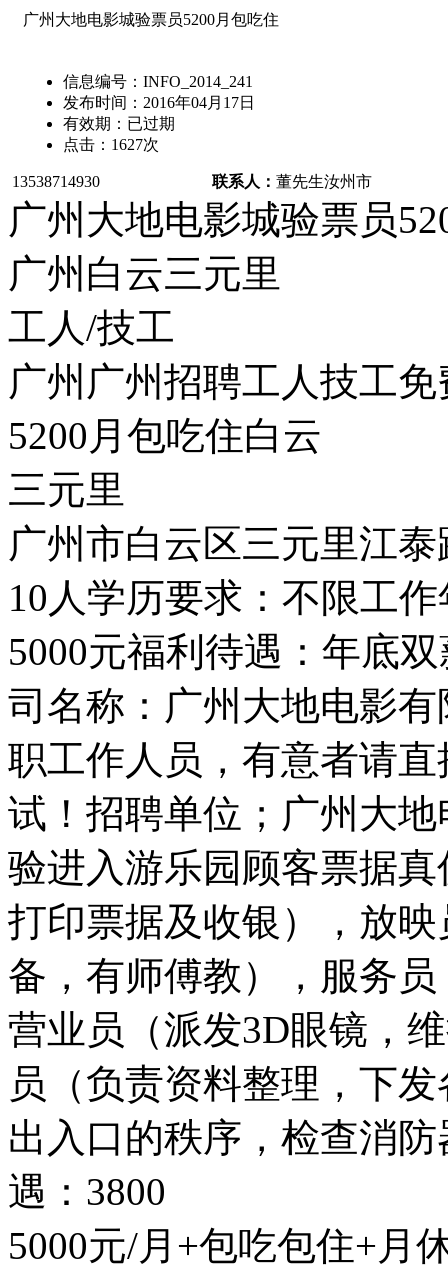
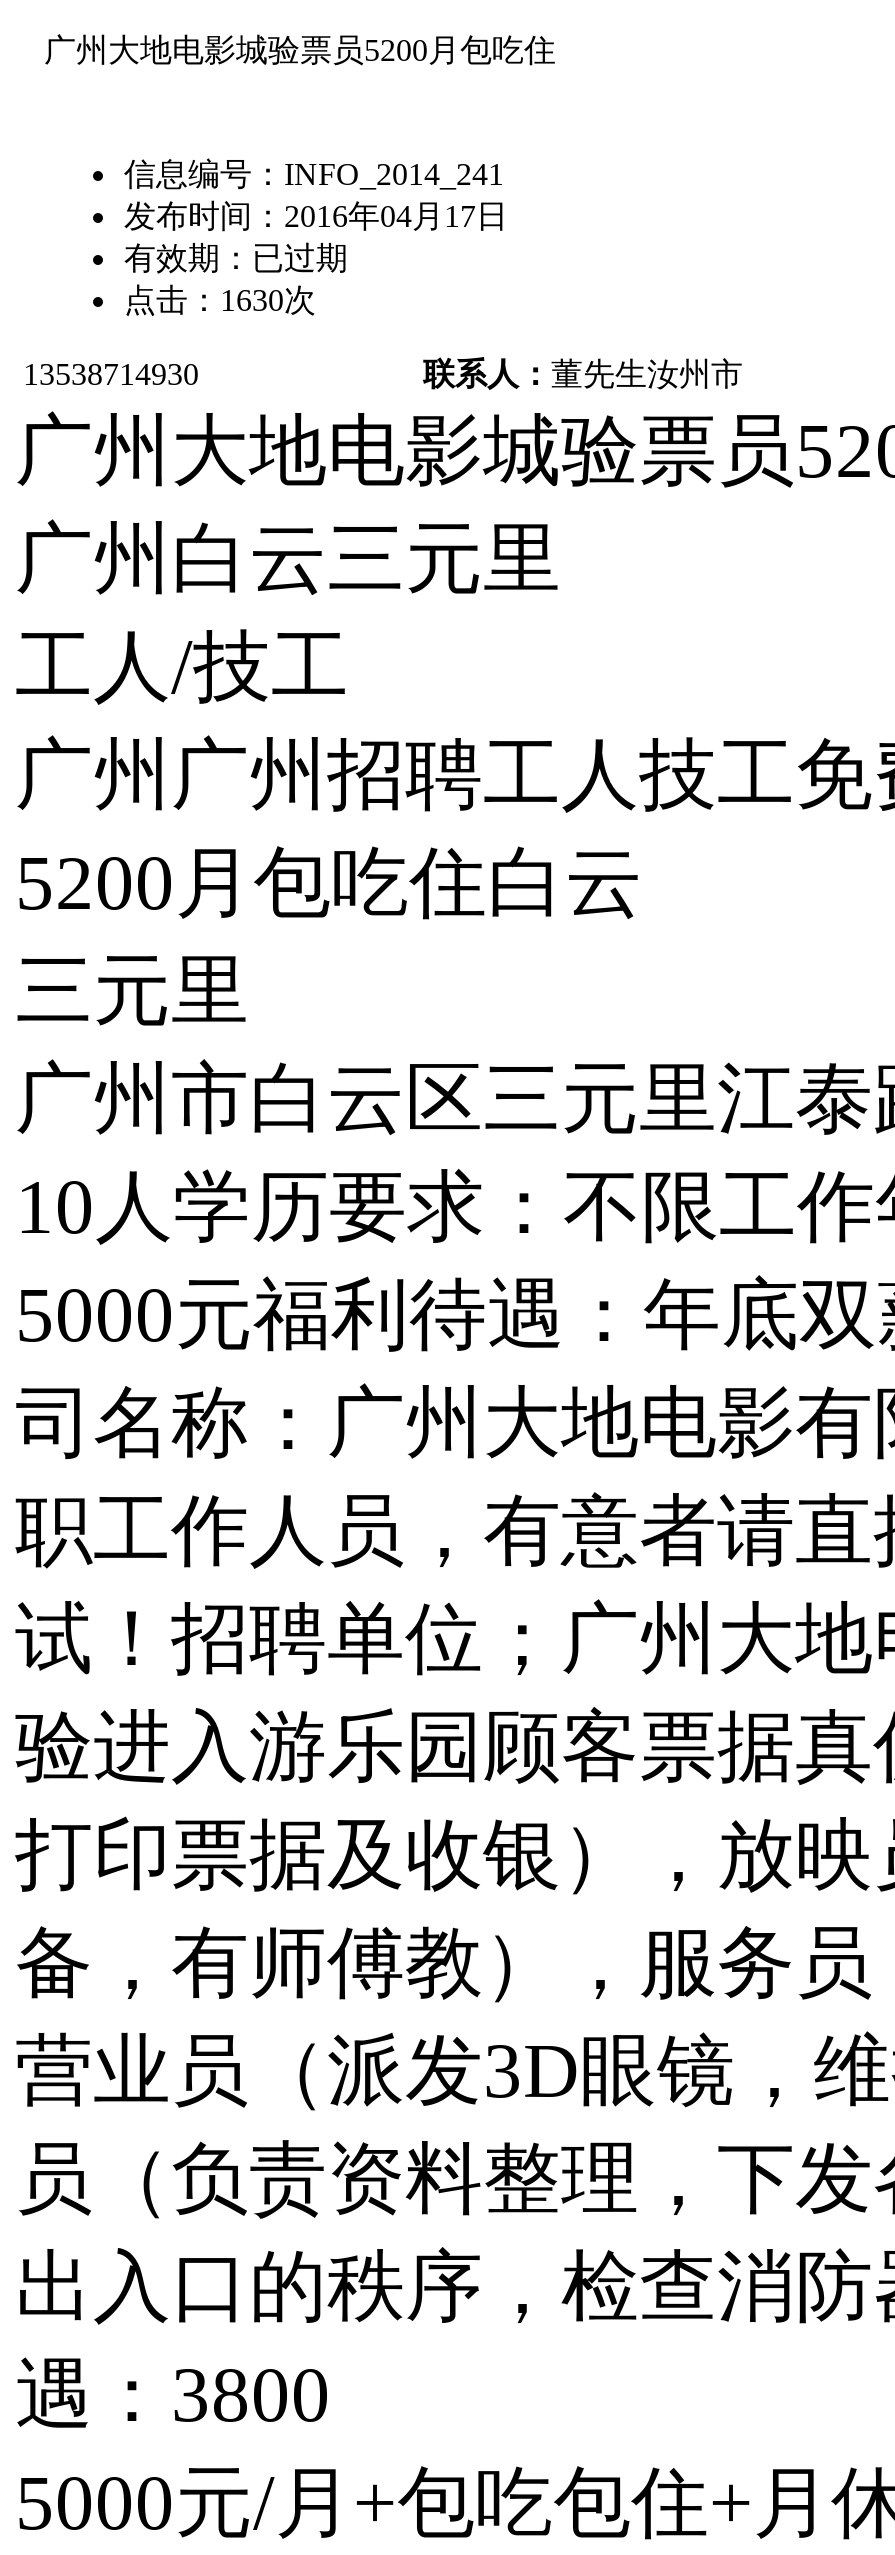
- 点击：1627次
+ 点击：1630次
